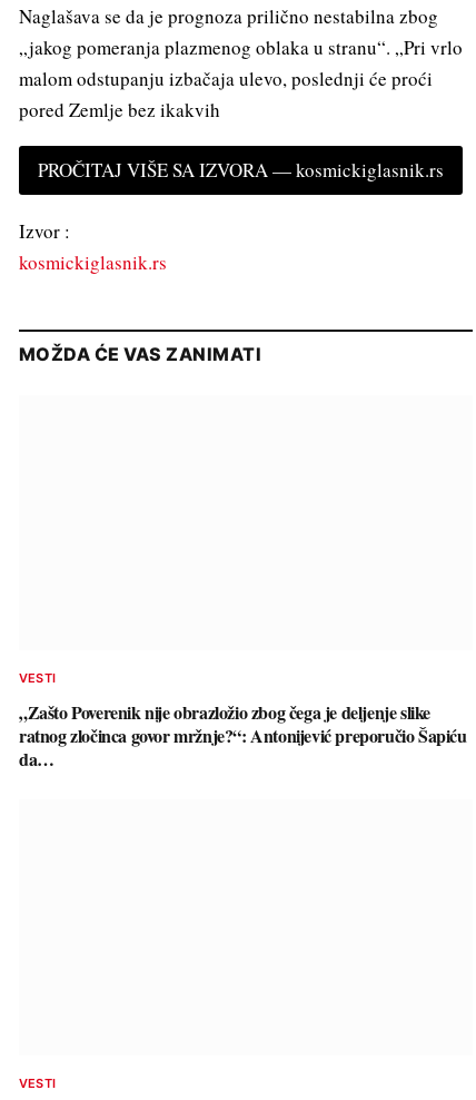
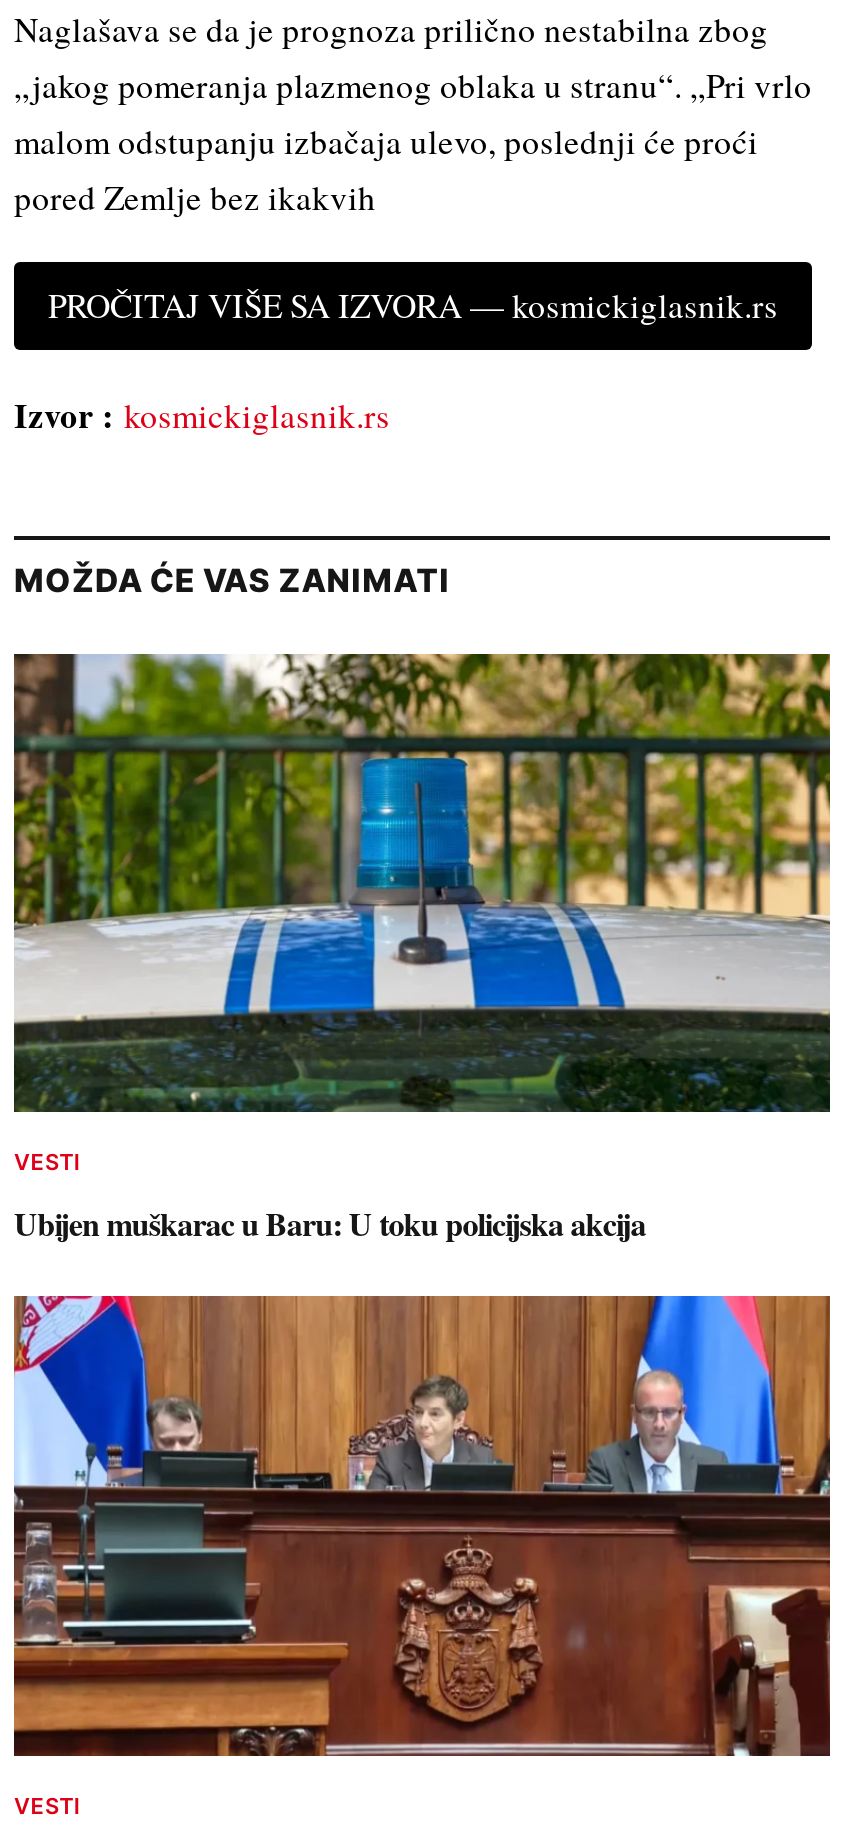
+ [image]

+ [image]

- „Zašto Poverenik nije obrazložio zbog čega je deljenje slike
- ratnog zločinca govor mržnje?“: Antonijević preporučio Šapiću
- da…
+ Ubijen muškarac u Baru: U toku policijska akcija
